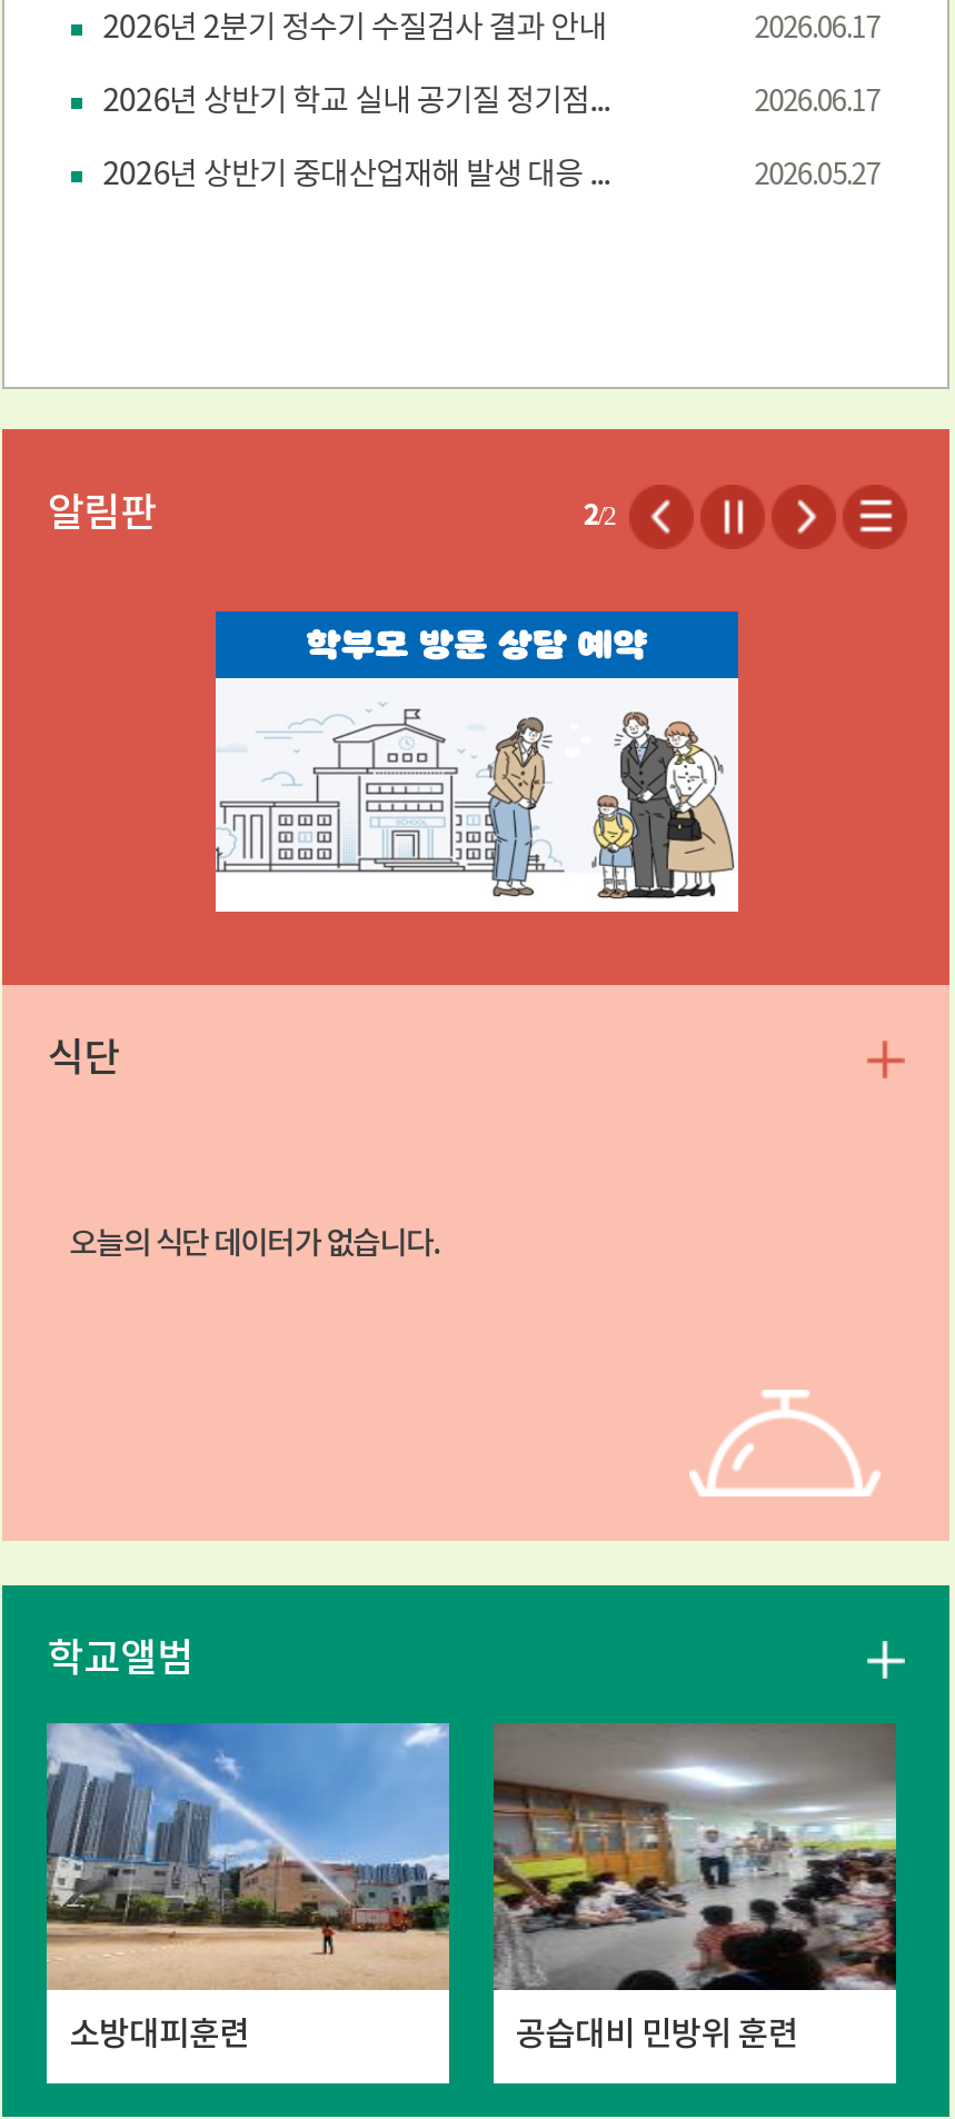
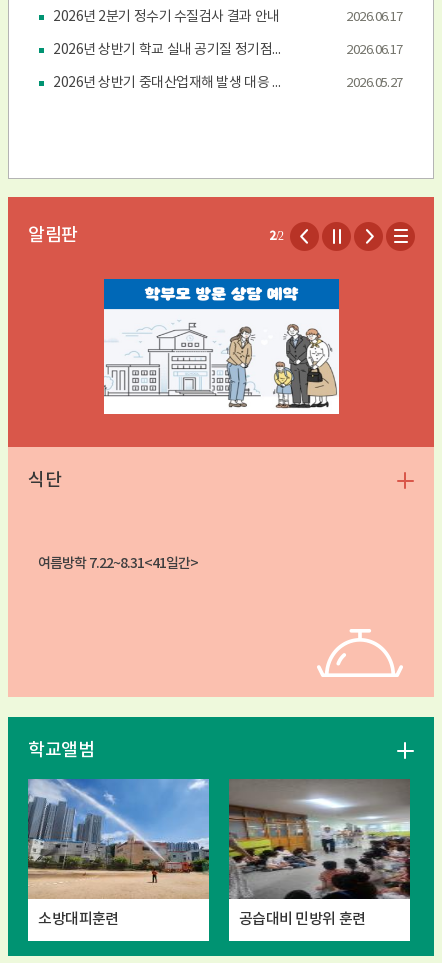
- 오늘의 식단 데이터가 없습니다.
+ 여름방학 7.22~8.31<41일간>
